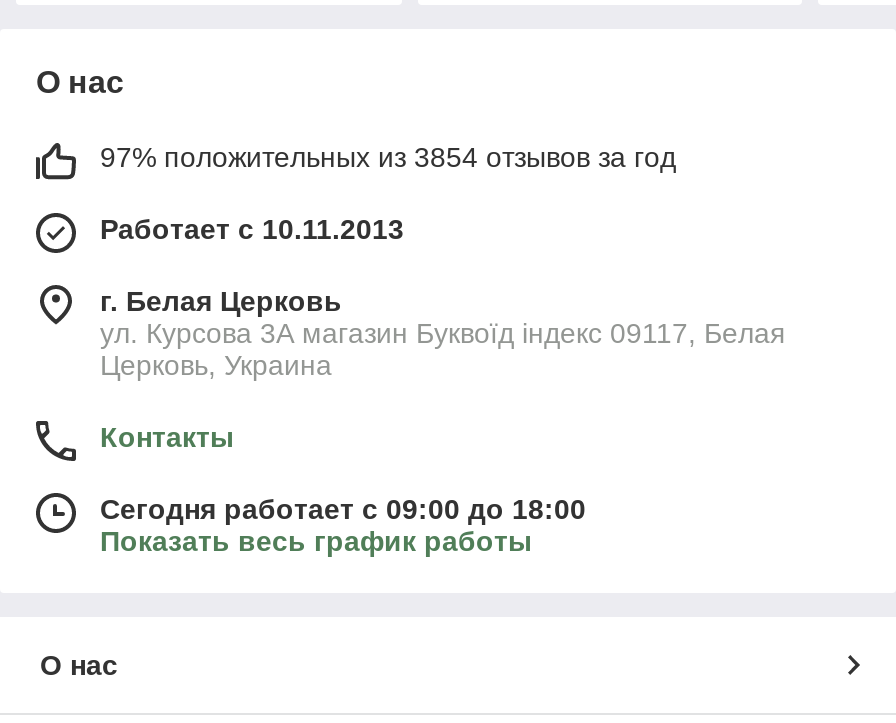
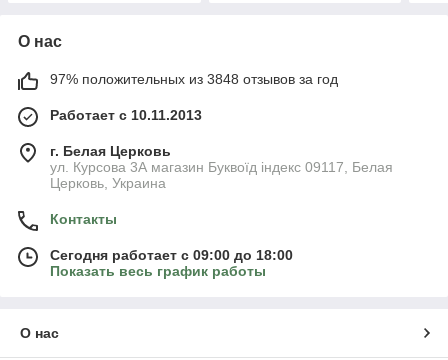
- 97% положительных из 3854 отзывов за год
+ 97% положительных из 3848 отзывов за год
